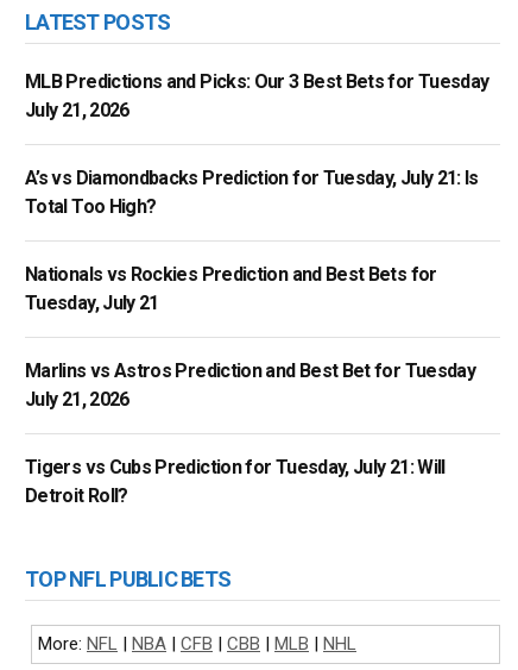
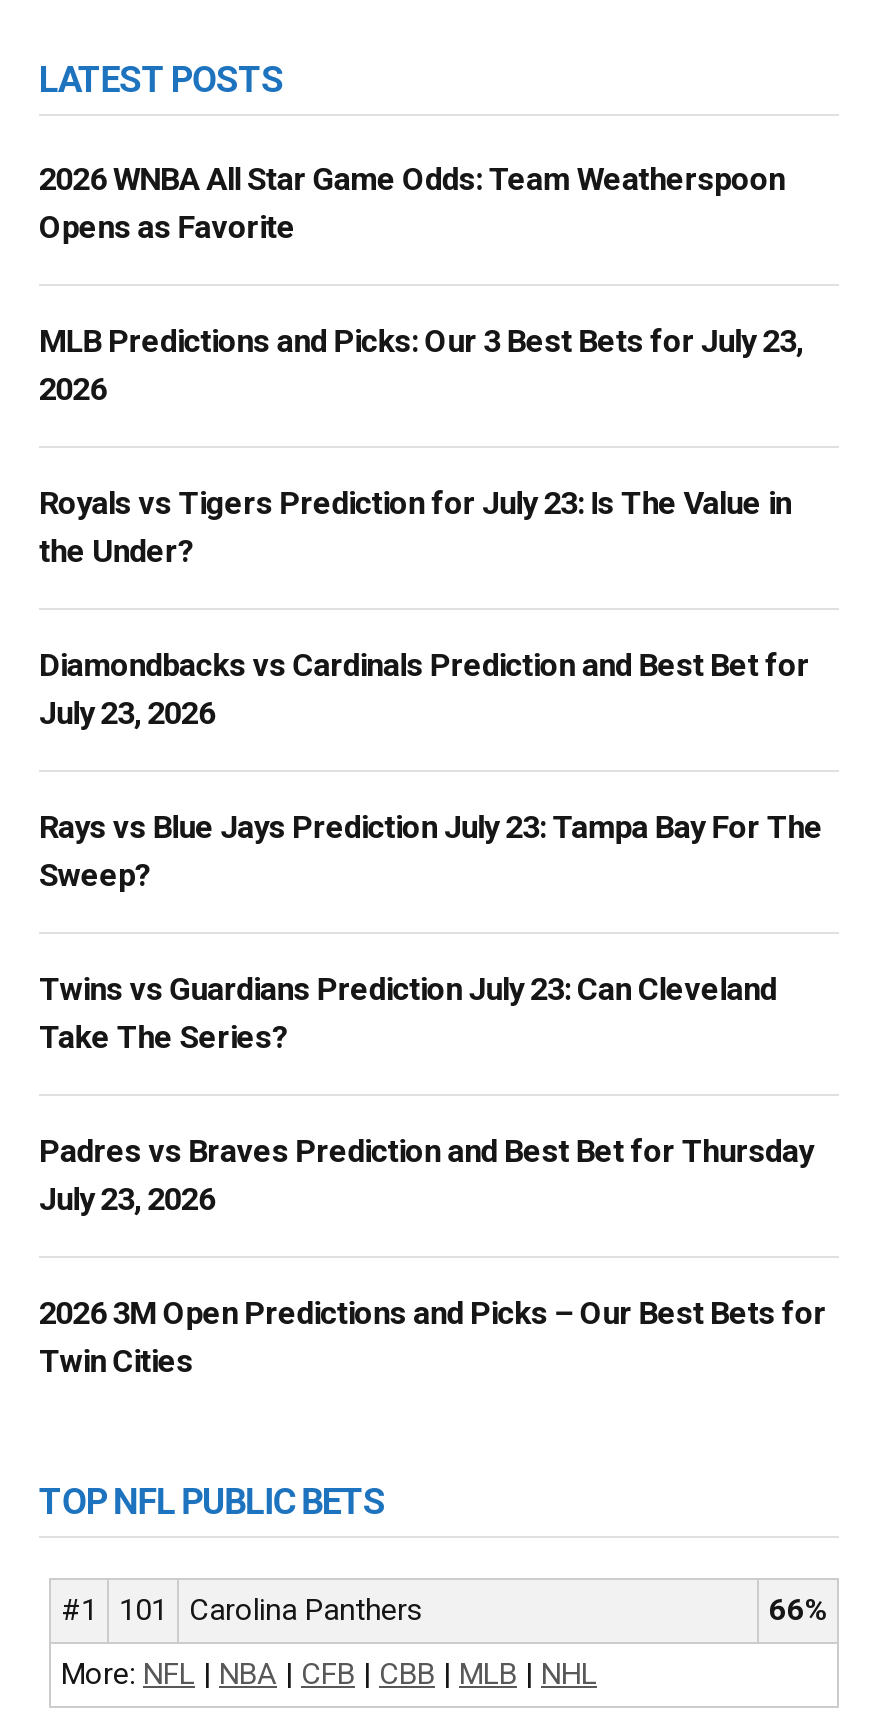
- MLB Predictions and Picks: Our 3 Best Bets for Tuesday
- July 21, 2026
- A’s vs Diamondbacks Prediction for Tuesday, July 21: Is
- Total Too High?
- Nationals vs Rockies Prediction and Best Bets for
- Tuesday, July 21
- Marlins vs Astros Prediction and Best Bet for Tuesday
- July 21, 2026
- Tigers vs Cubs Prediction for Tuesday, July 21: Will
- Detroit Roll?
+ 2026 WNBA All Star Game Odds: Team Weatherspoon
+ Opens as Favorite
+ MLB Predictions and Picks: Our 3 Best Bets for July 23,
+ 2026
+ Royals vs Tigers Prediction for July 23: Is The Value in
+ the Under?
+ Diamondbacks vs Cardinals Prediction and Best Bet for
+ July 23, 2026
+ Rays vs Blue Jays Prediction July 23: Tampa Bay For The
+ Sweep?
+ Twins vs Guardians Prediction July 23: Can Cleveland
+ Take The Series?
+ Padres vs Braves Prediction and Best Bet for Thursday
+ July 23, 2026
+ 2026 3M Open Predictions and Picks – Our Best Bets for
+ Twin Cities

+ #1
+ 101
+ Carolina Panthers
+ 66%
